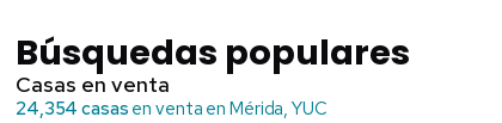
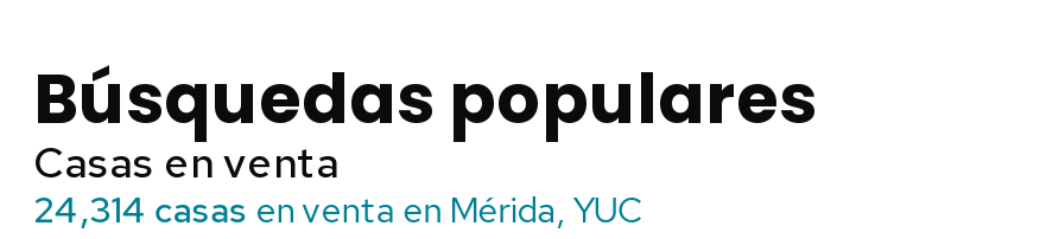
- 24,354 casas en venta en Mérida, YUC
+ 24,314 casas en venta en Mérida, YUC
